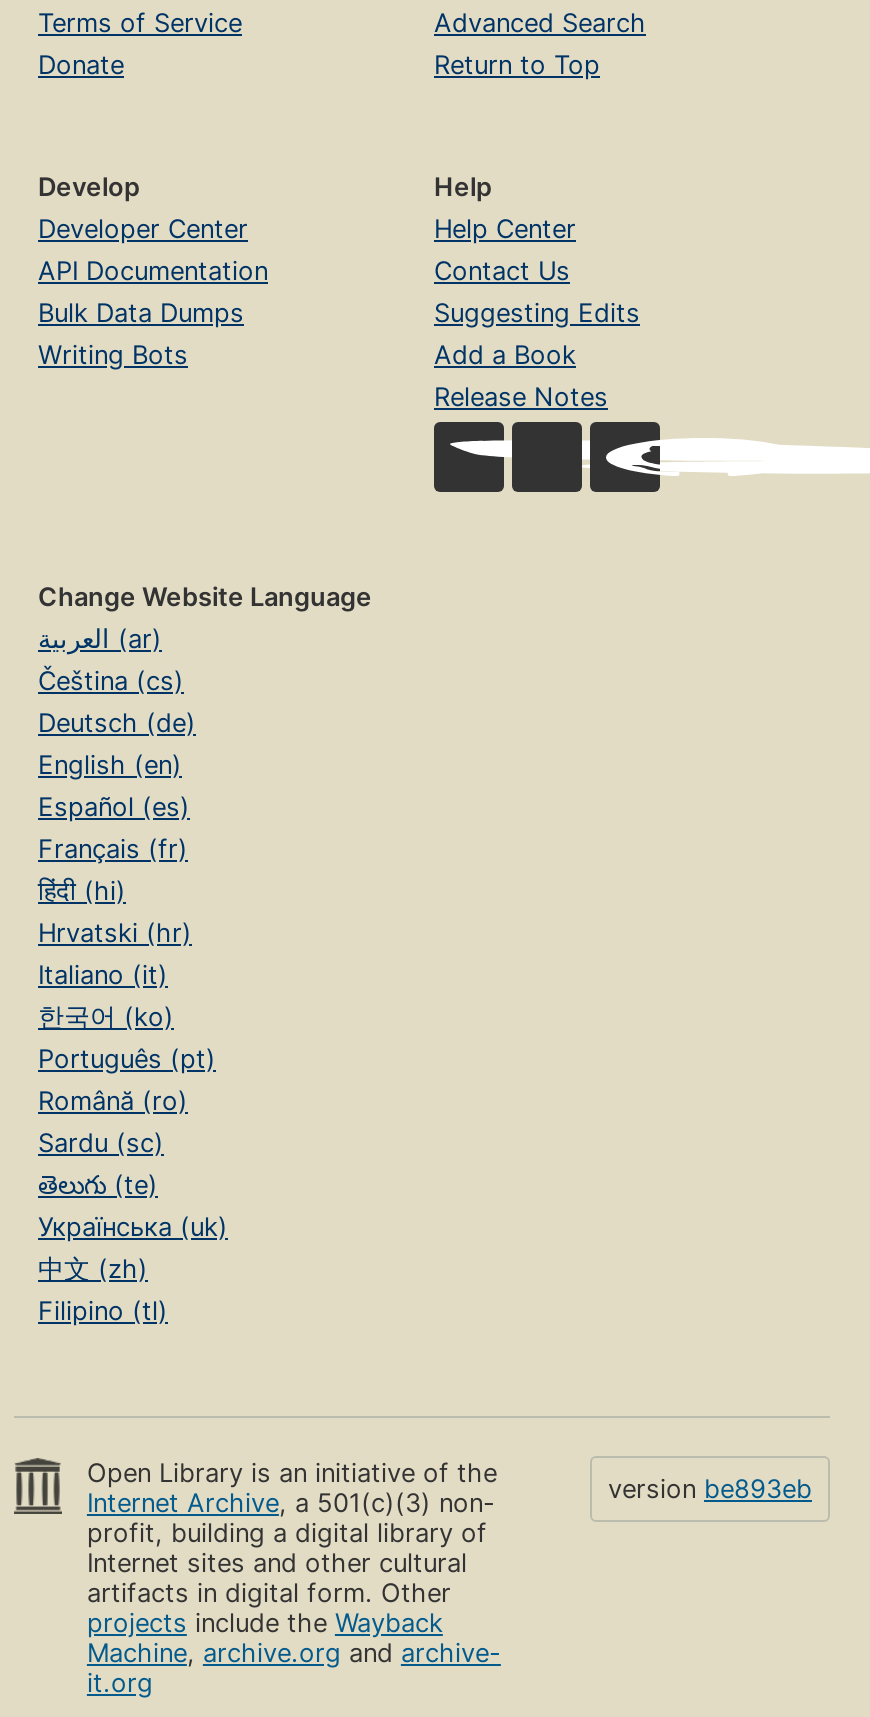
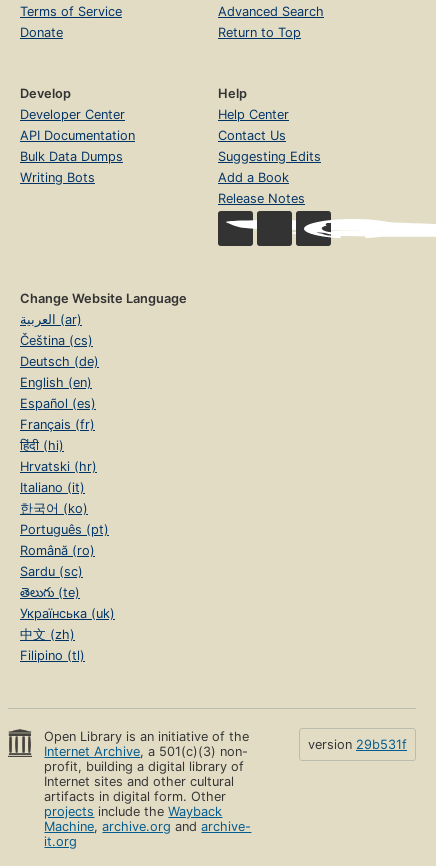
- version be893eb
+ version 29b531f
